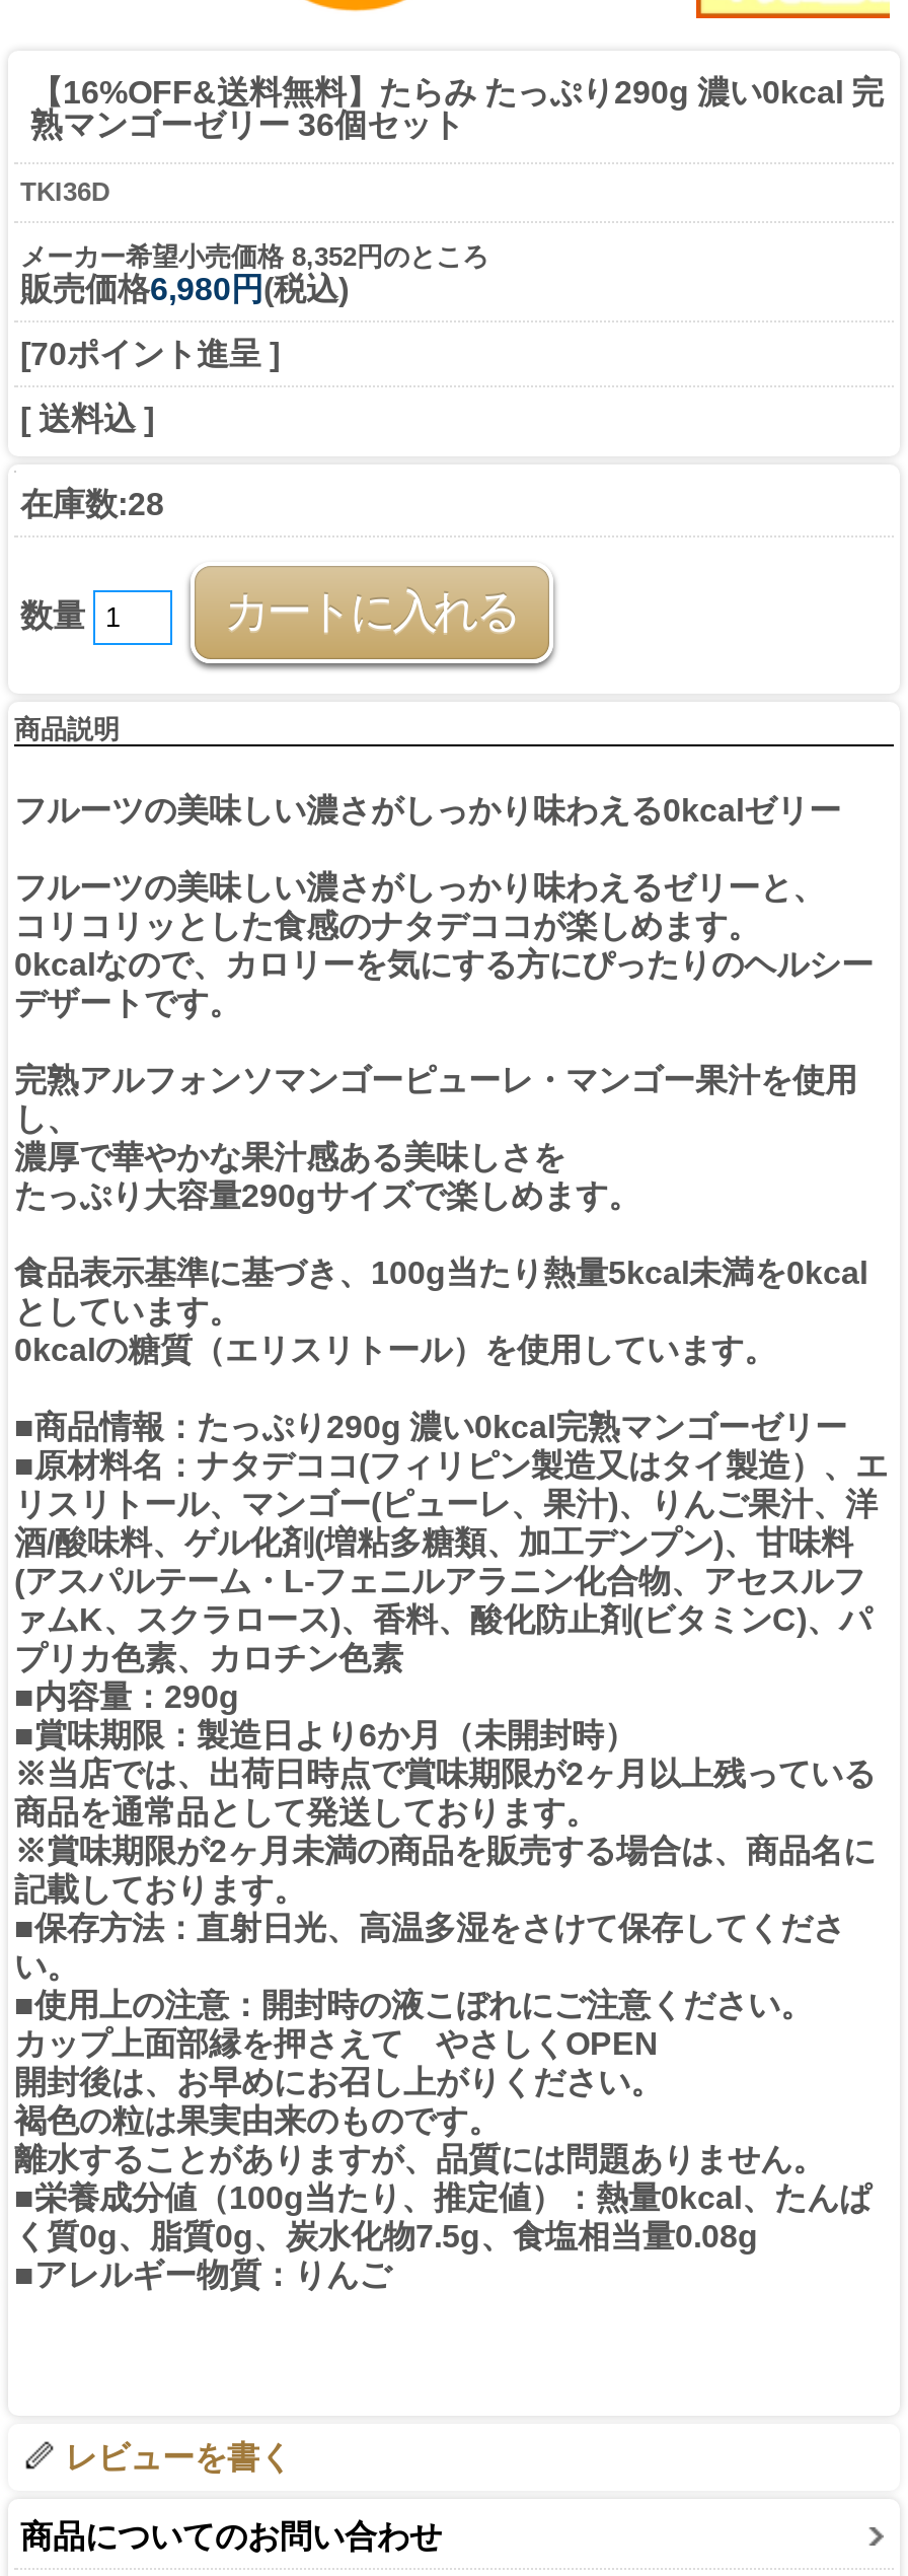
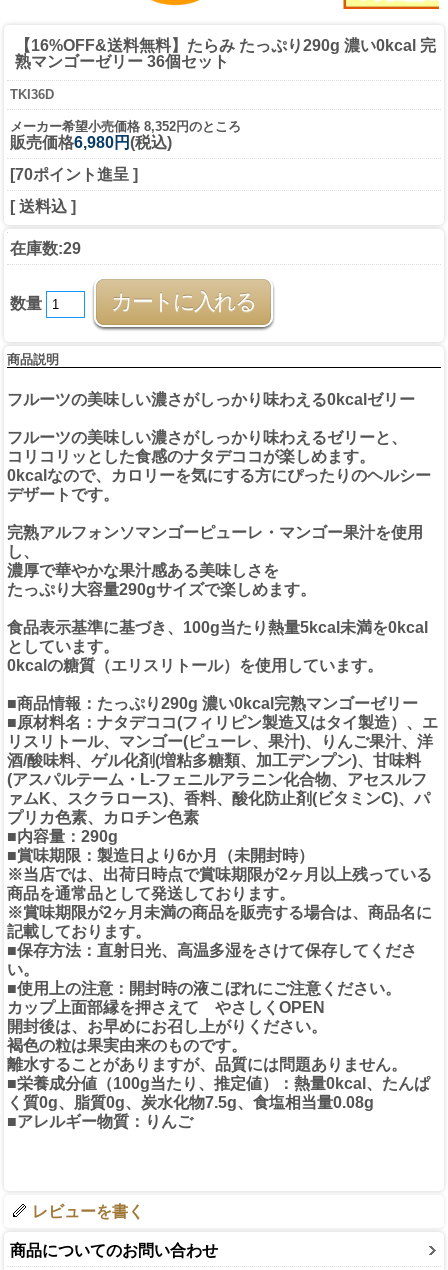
- 在庫数:28
+ 在庫数:29
